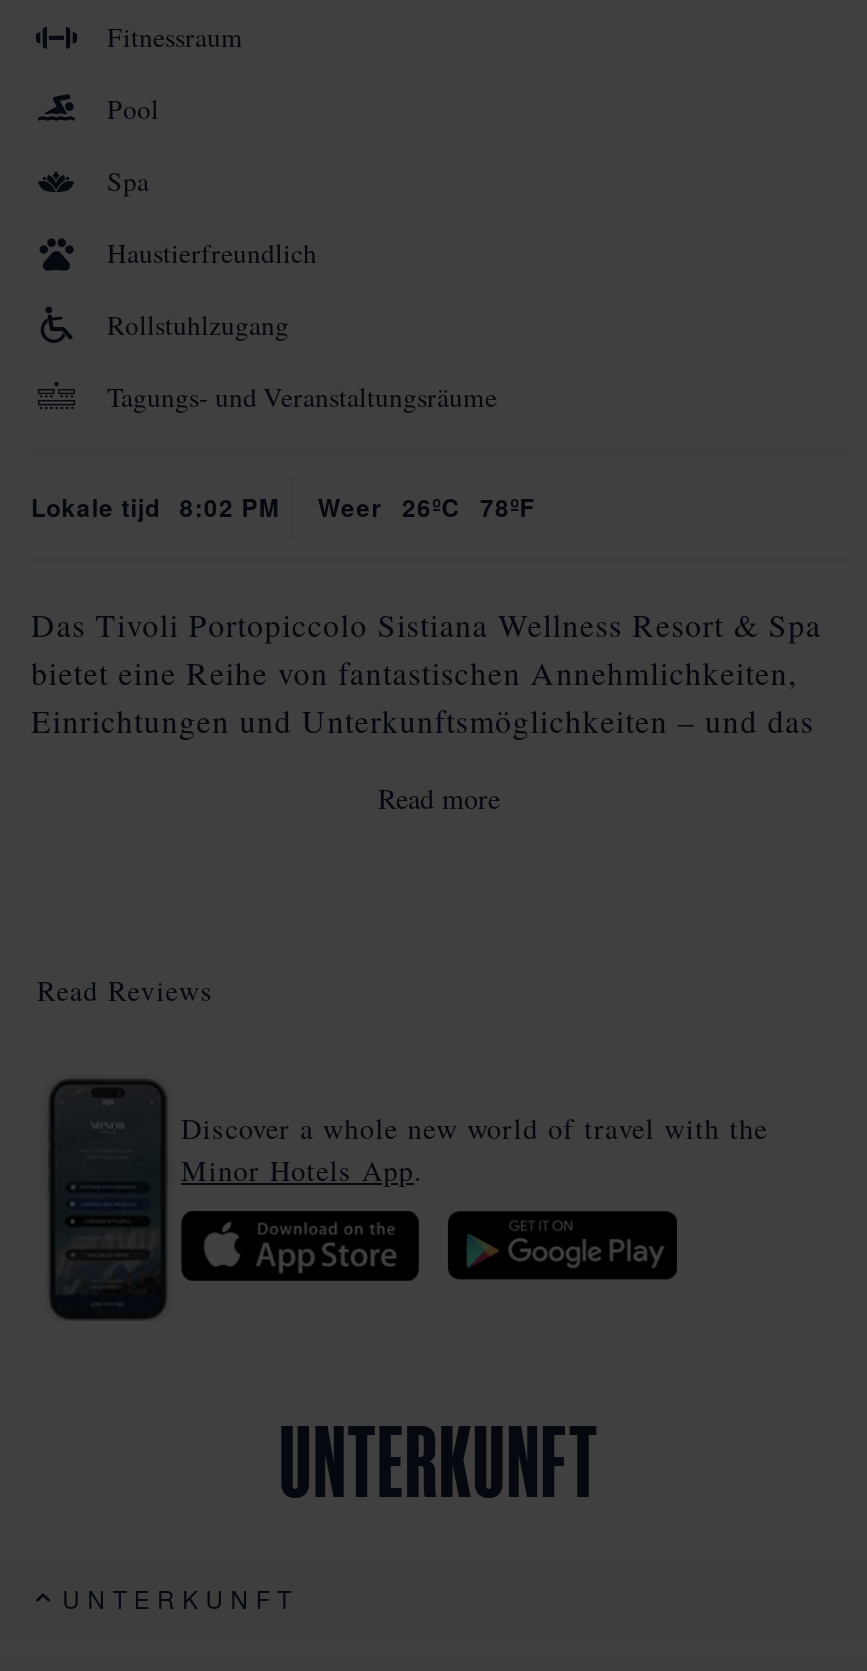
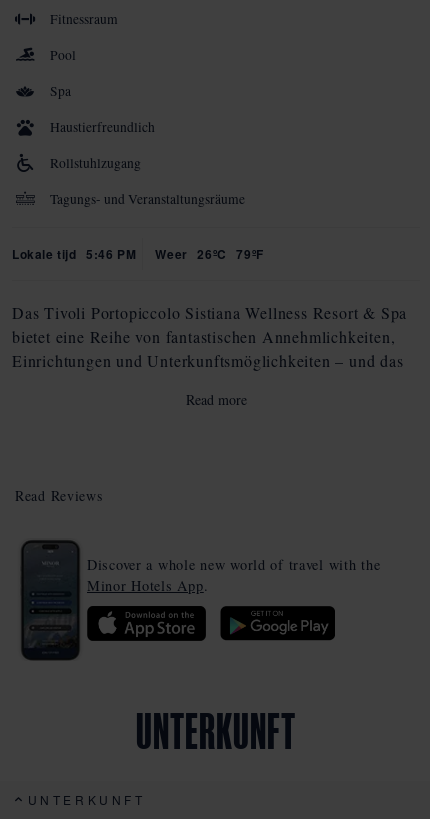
- Lokale tijd 8:02 PM
+ Lokale tijd 5:46 PM

- Weer 26ºC 78ºF
+ Weer 26ºC 79ºF
